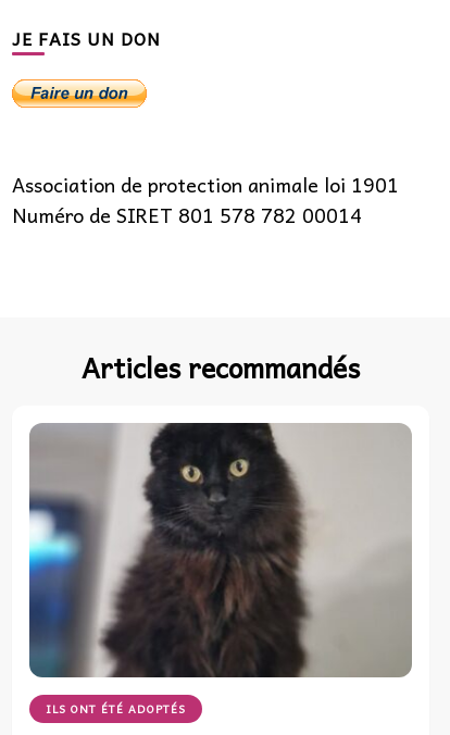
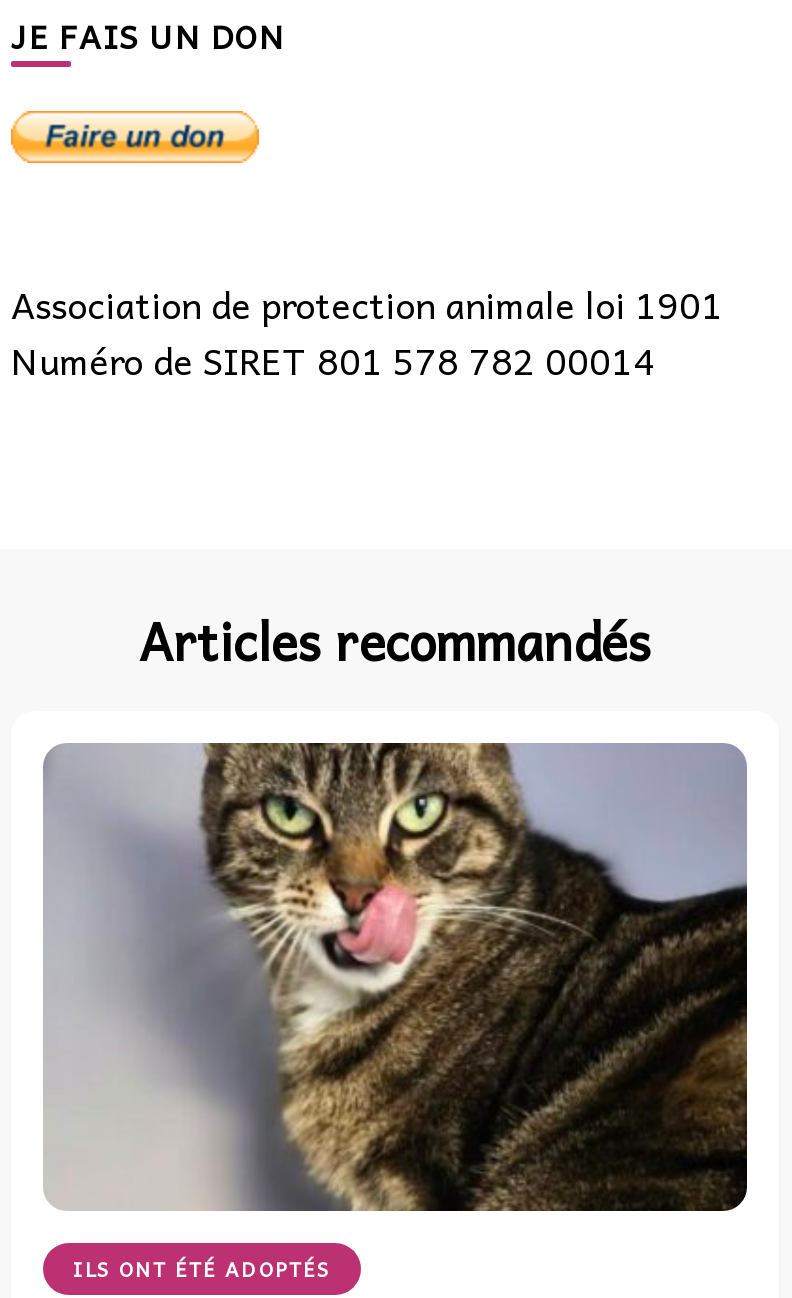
- [image]
+ [image]
